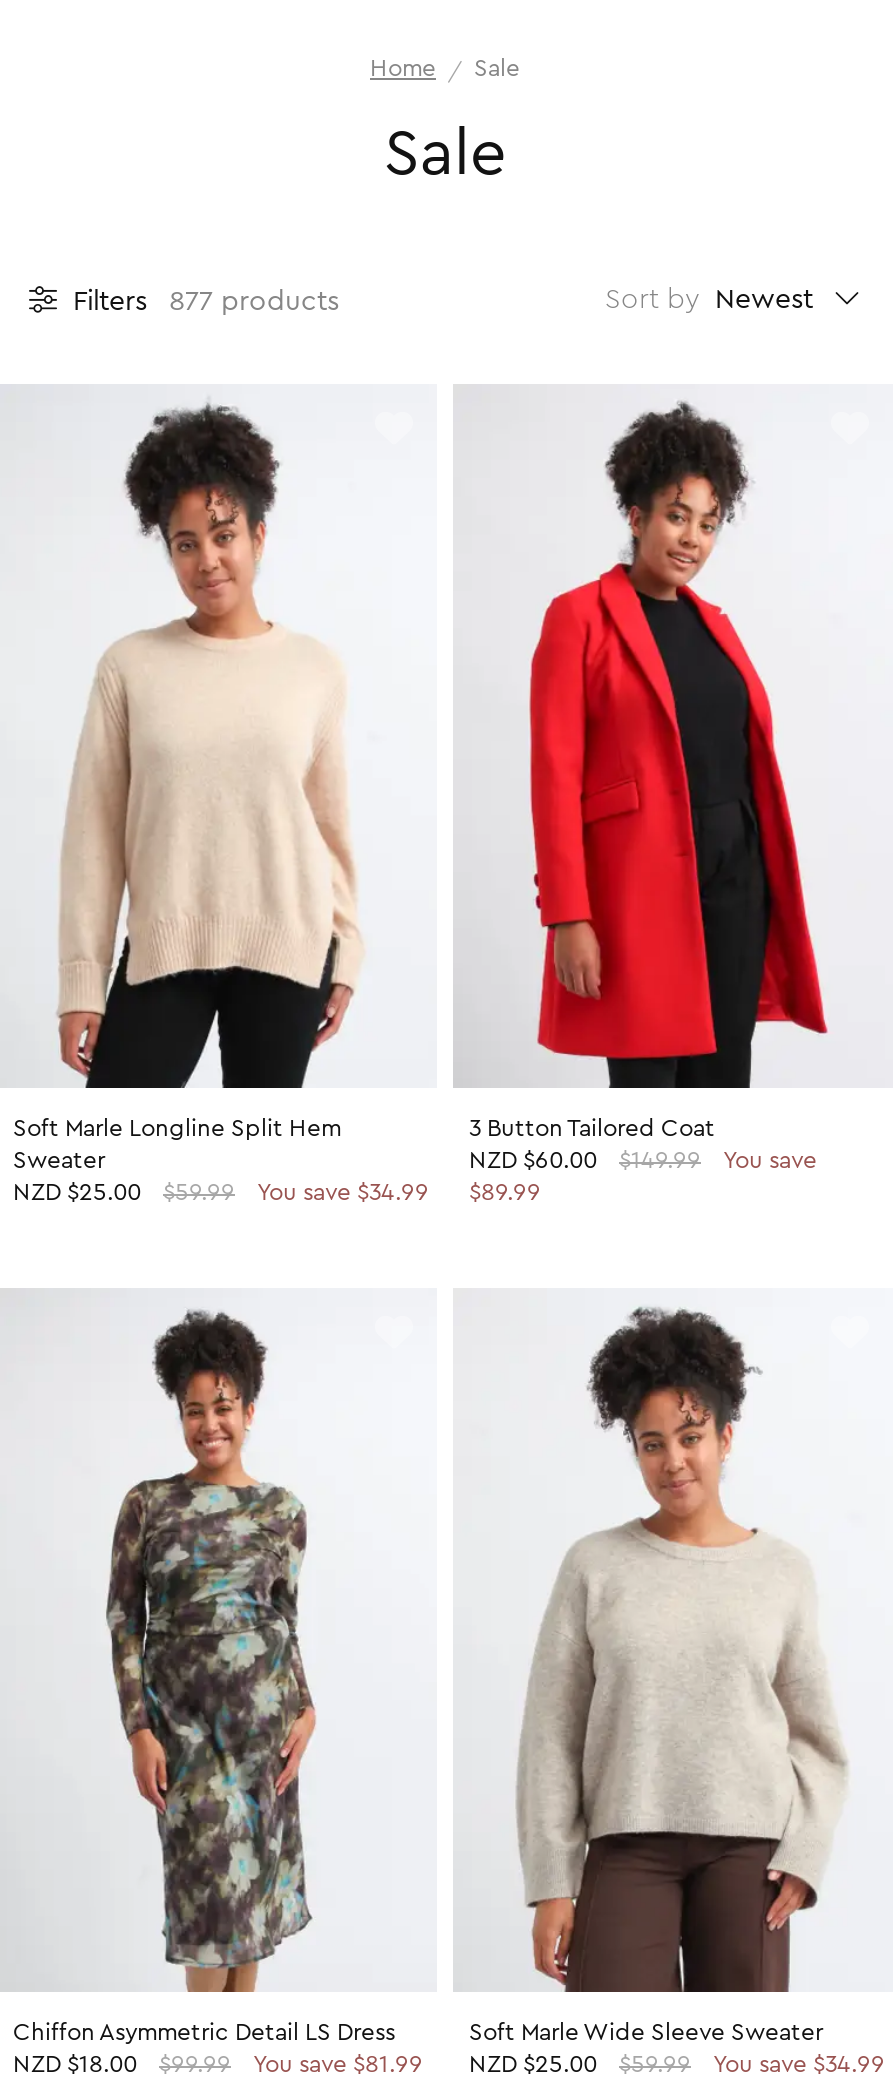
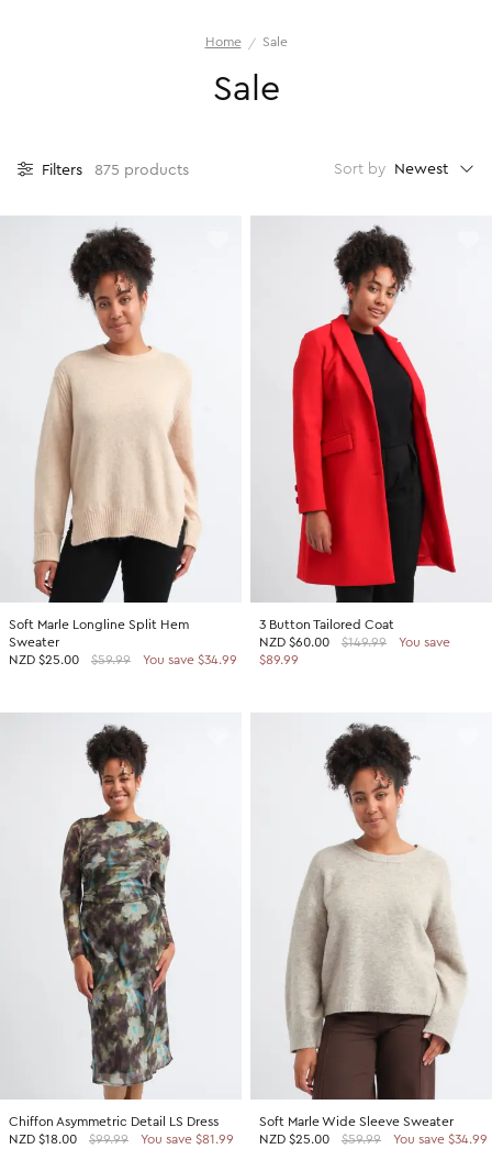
- Filters 877 products
+ Filters 875 products
